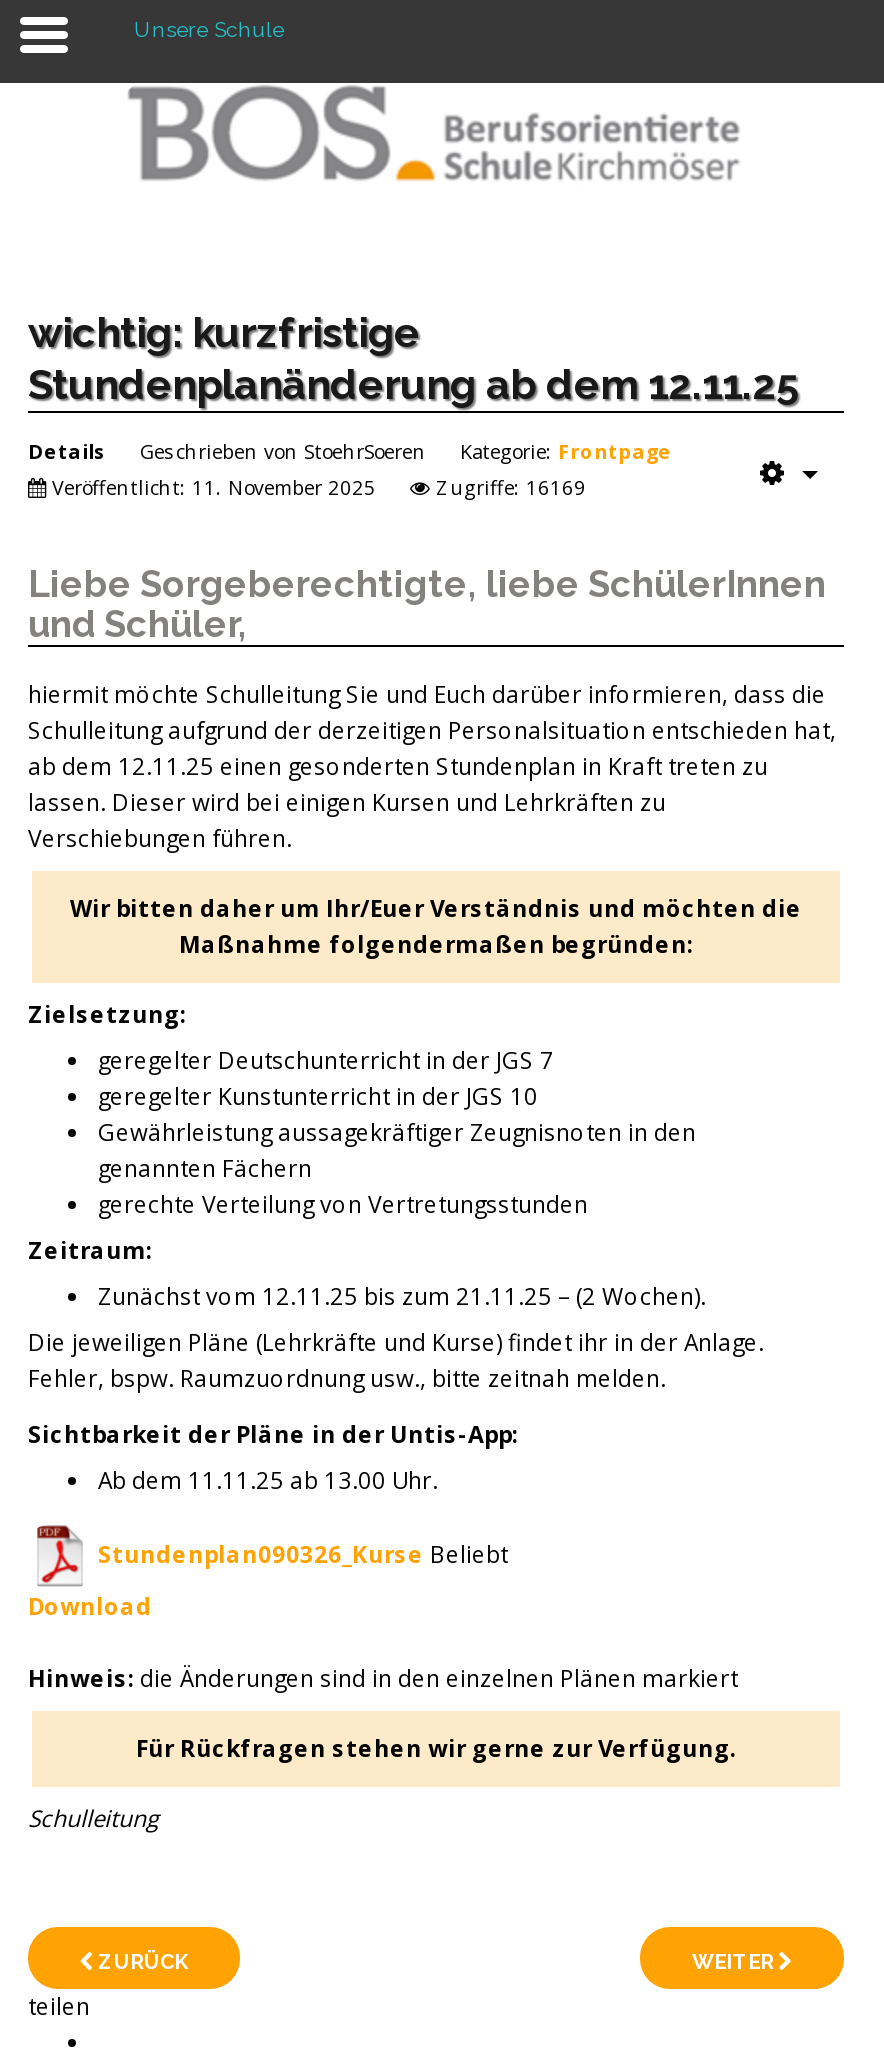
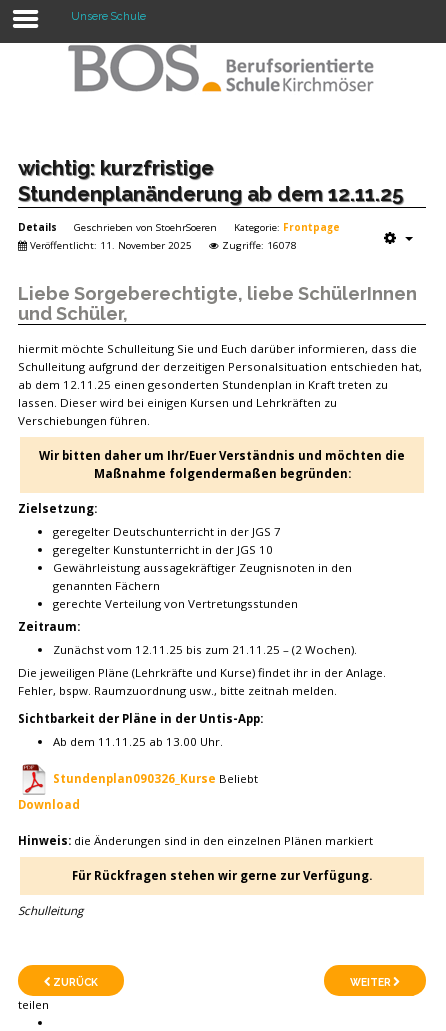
- Zugriffe: 16169
+ Zugriffe: 16078
